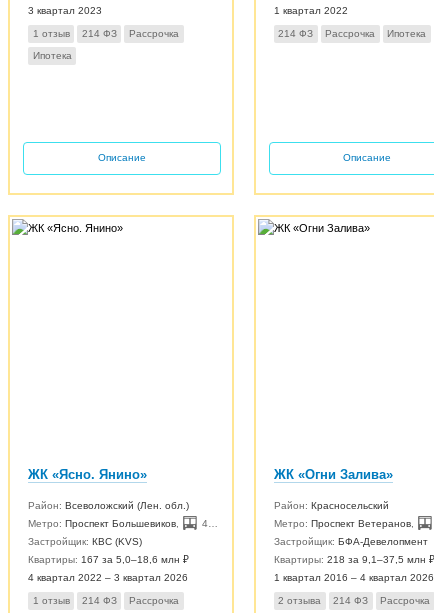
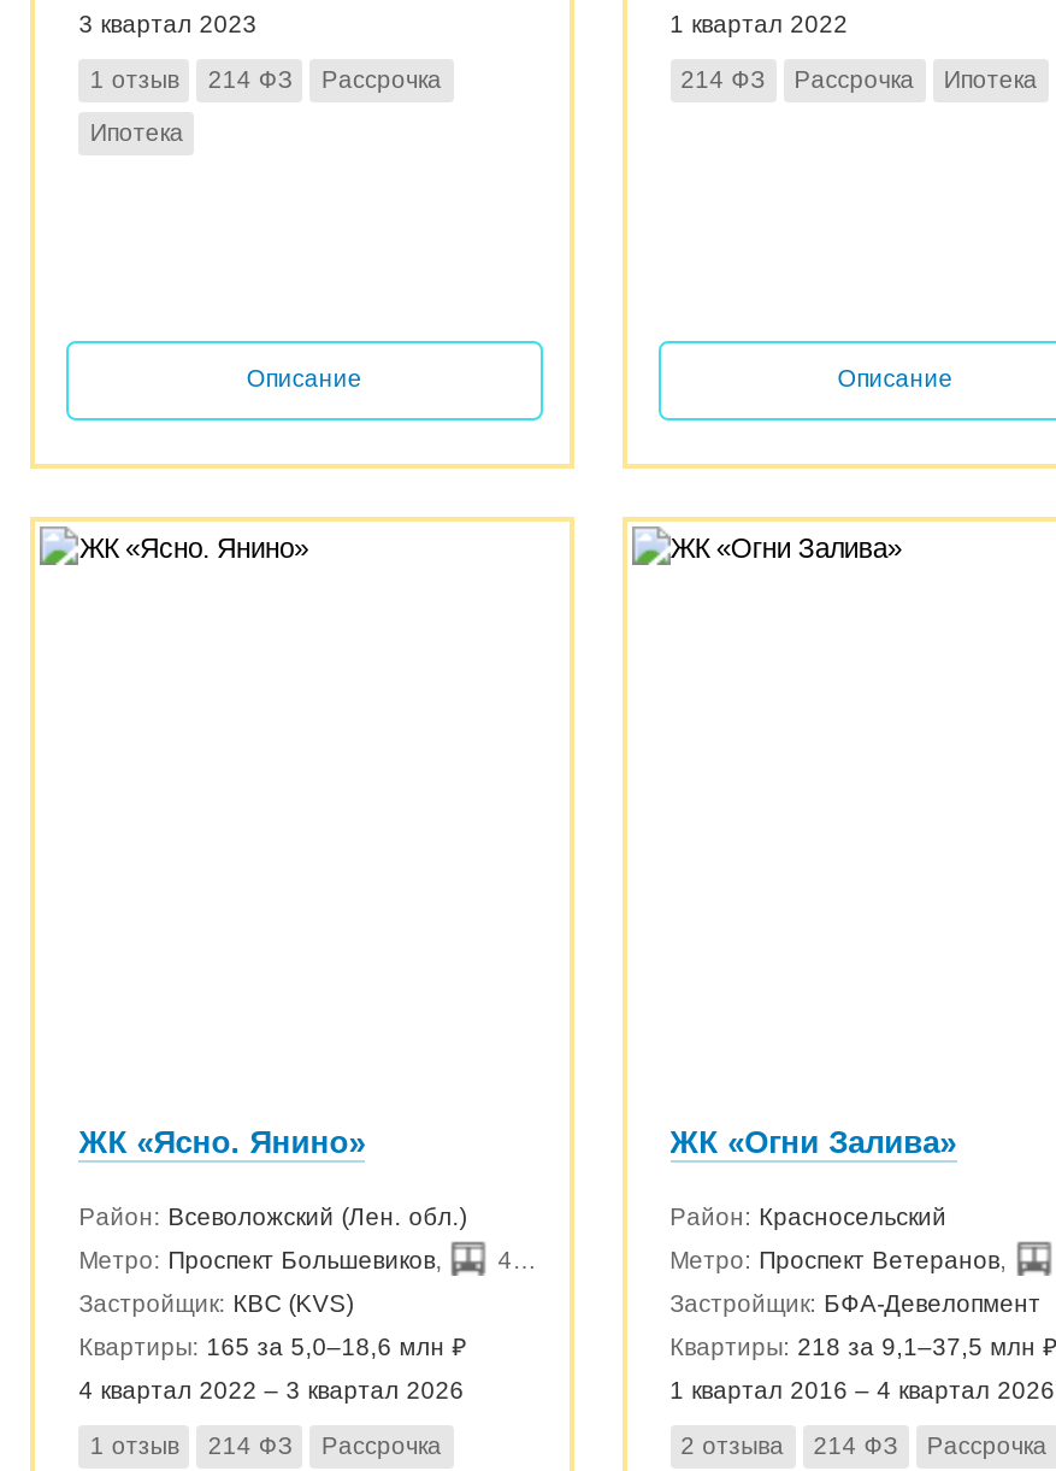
- Квартиры: 167 за 5,0–18,6 млн ₽
+ Квартиры: 165 за 5,0–18,6 млн ₽
